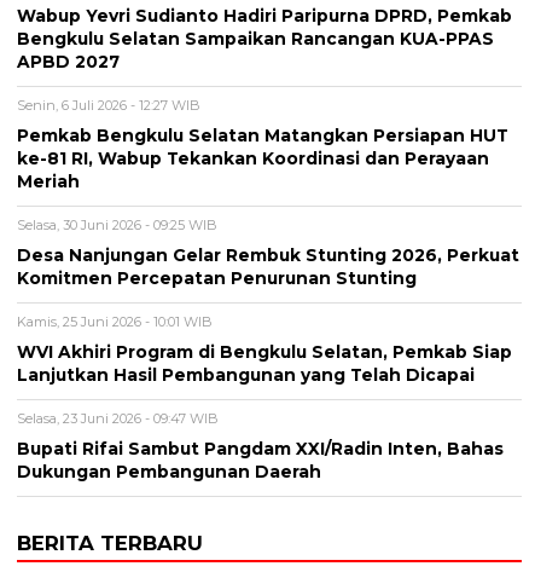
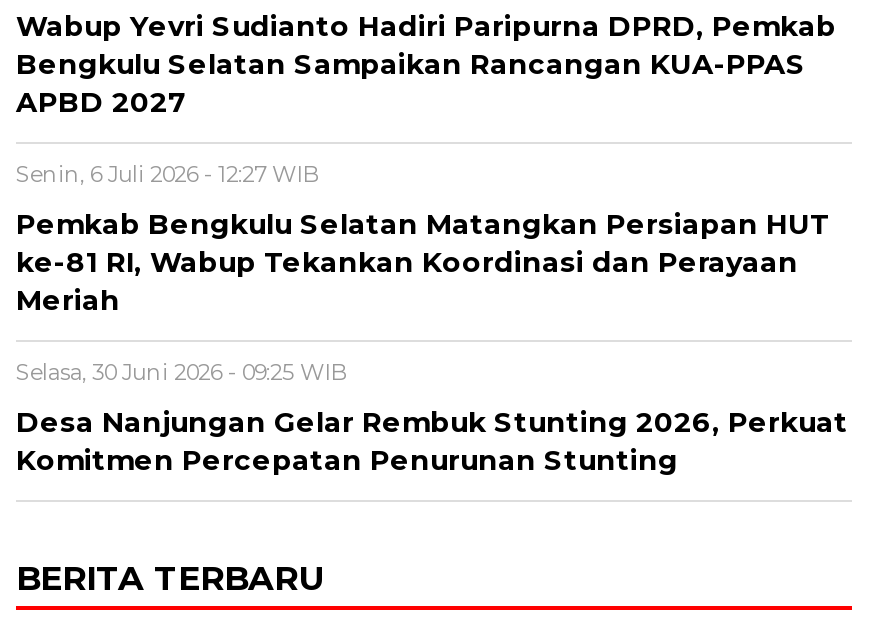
- Kamis, 25 Juni 2026 - 10:01 WIB
- WVI Akhiri Program di Bengkulu Selatan, Pemkab Siap
- Lanjutkan Hasil Pembangunan yang Telah Dicapai
- Selasa, 23 Juni 2026 - 09:47 WIB
- Bupati Rifai Sambut Pangdam XXI/Radin Inten, Bahas
- Dukungan Pembangunan Daerah
